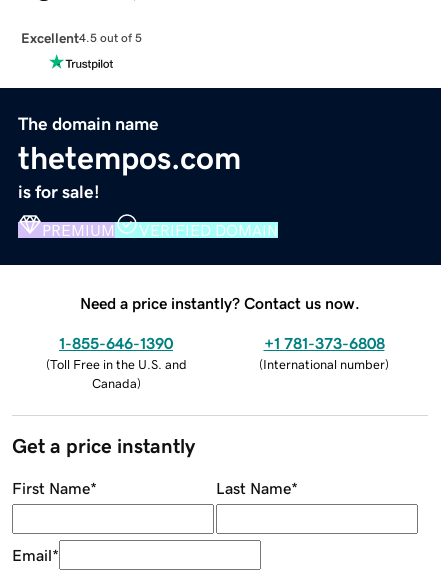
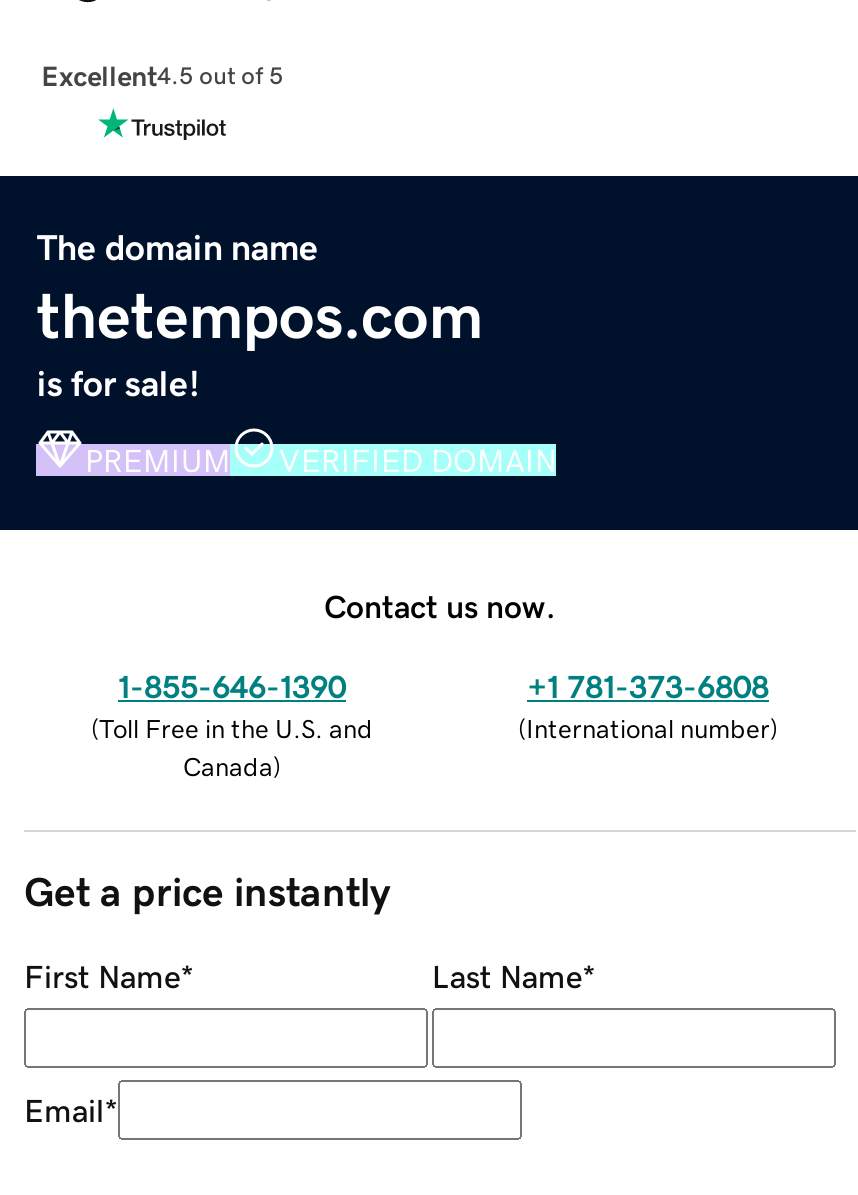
- Need a price instantly? Contact us now.
+ Contact us now.
